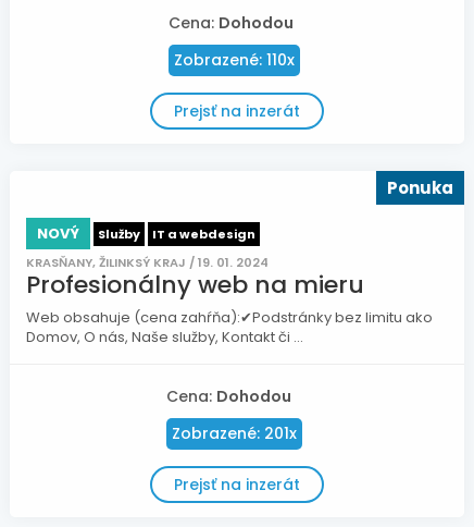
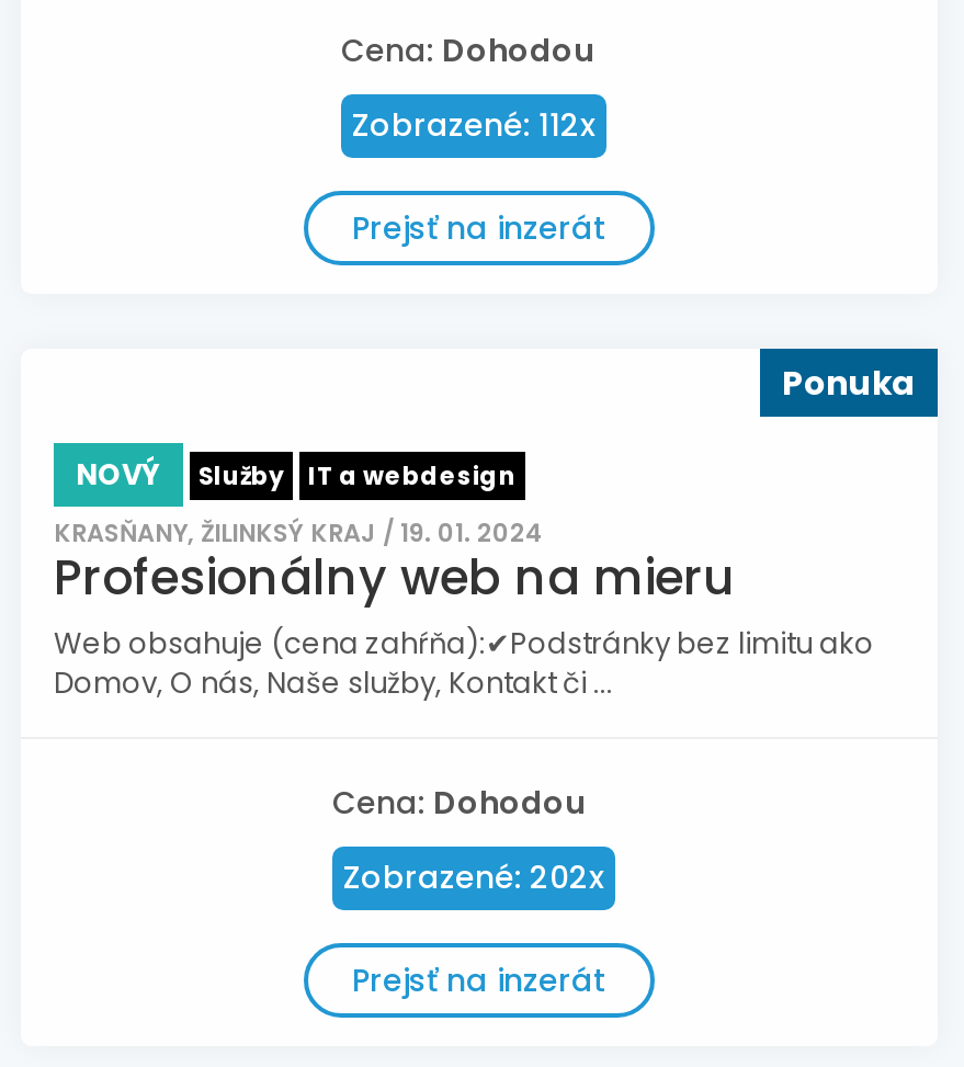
- Zobrazené: 110x
+ Zobrazené: 112x

- Zobrazené: 201x
+ Zobrazené: 202x
